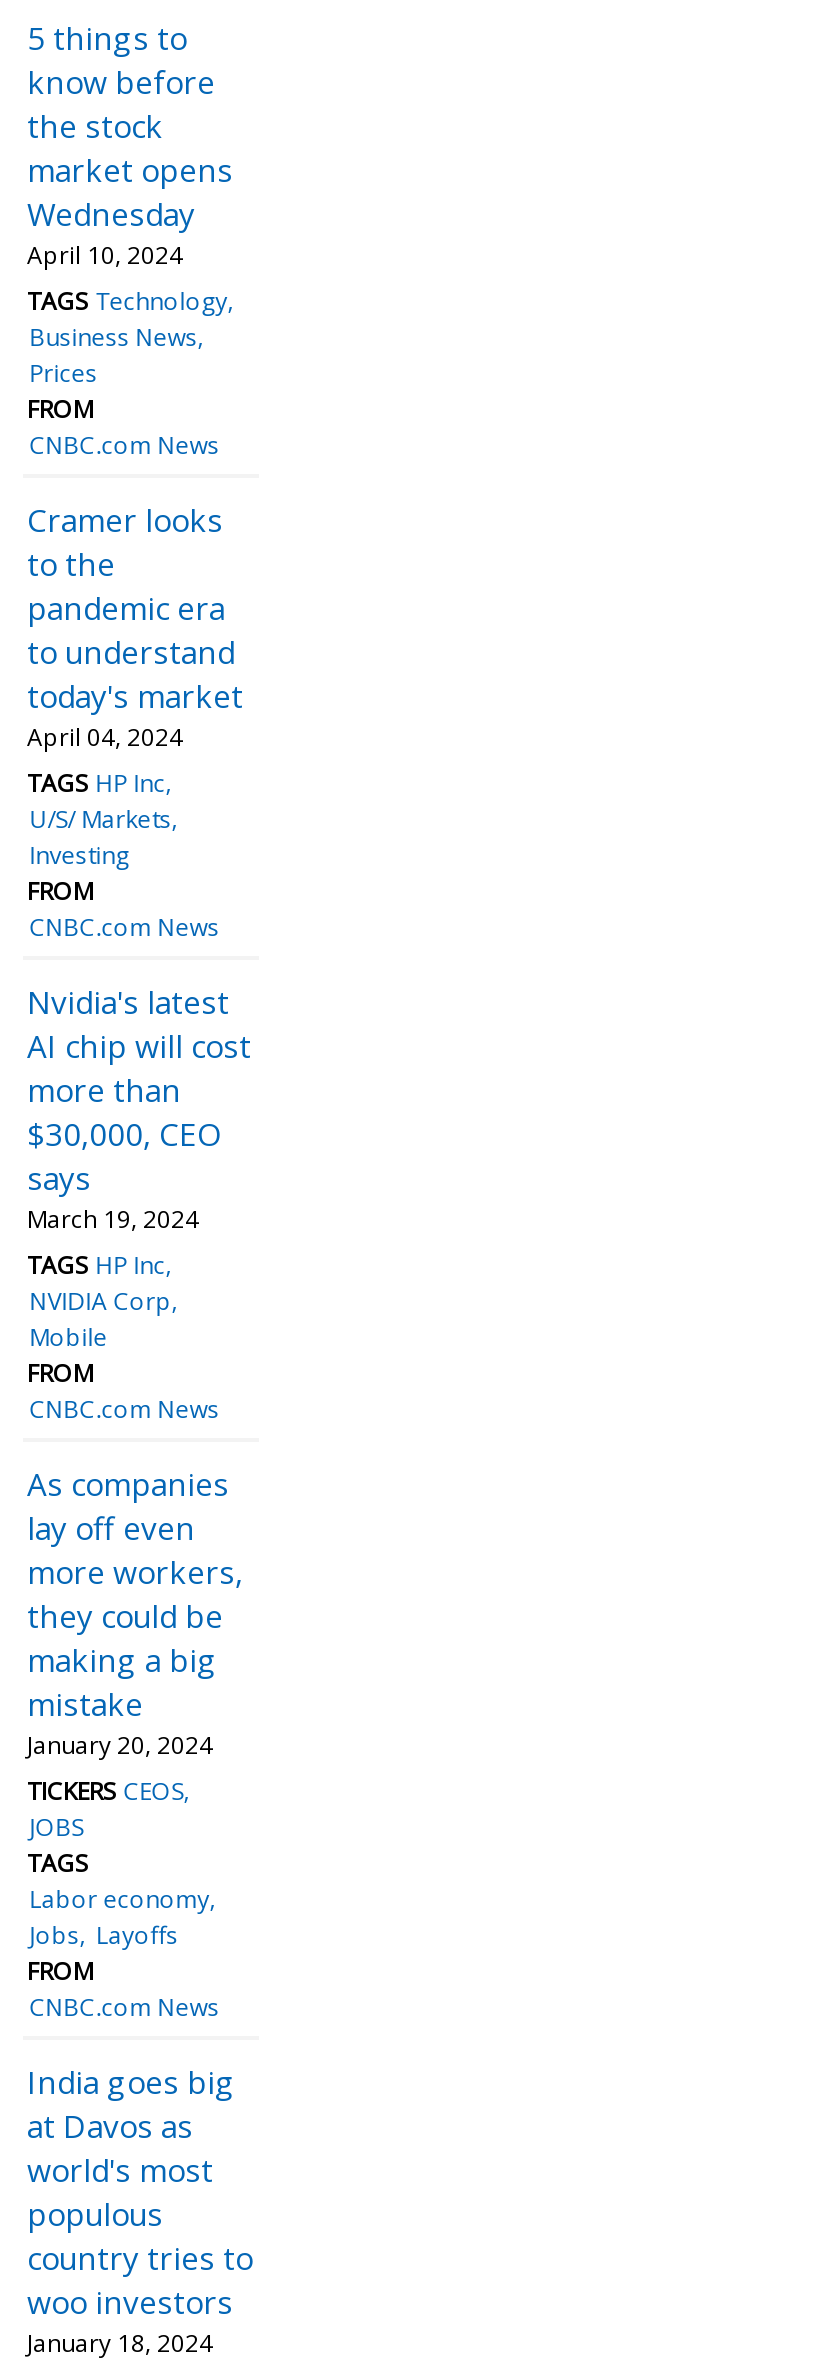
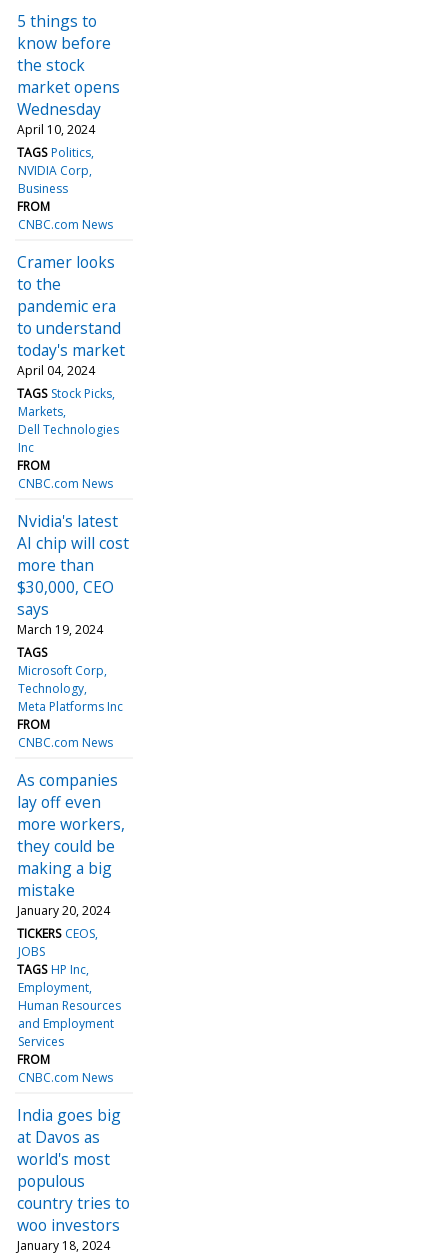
- TAGS Technology
- Business News
- Prices
+ TAGS Politics
+ NVIDIA Corp
+ Business

- TAGS HP Inc
- U/S/ Markets
- Investing
+ TAGS Stock Picks
+ Markets
+ Dell Technologies
+ Inc

- TAGS HP Inc
- NVIDIA Corp
- Mobile
+ TAGS
+ Microsoft Corp
+ Technology
+ Meta Platforms Inc

- TAGS
- Labor economy
- Jobs Layoffs
+ TAGS HP Inc
+ Employment
+ Human Resources
+ and Employment
+ Services
